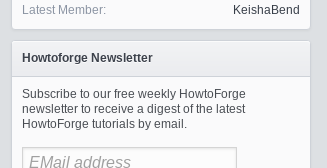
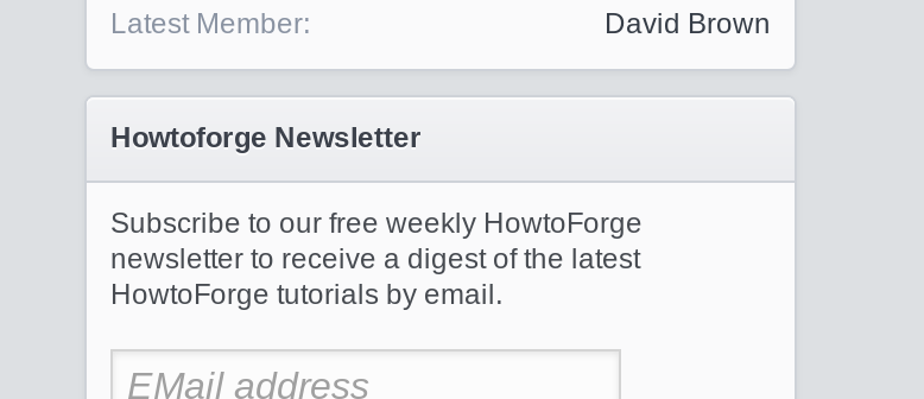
- KeishaBend
+ David Brown
